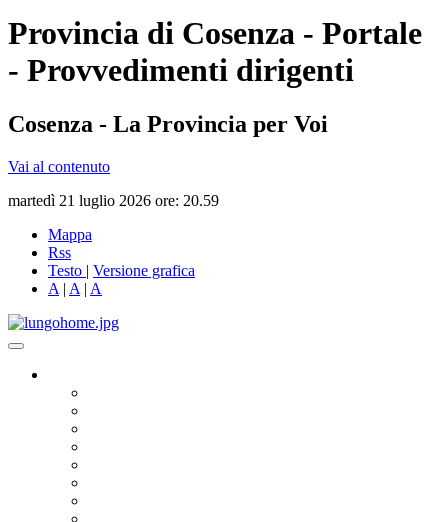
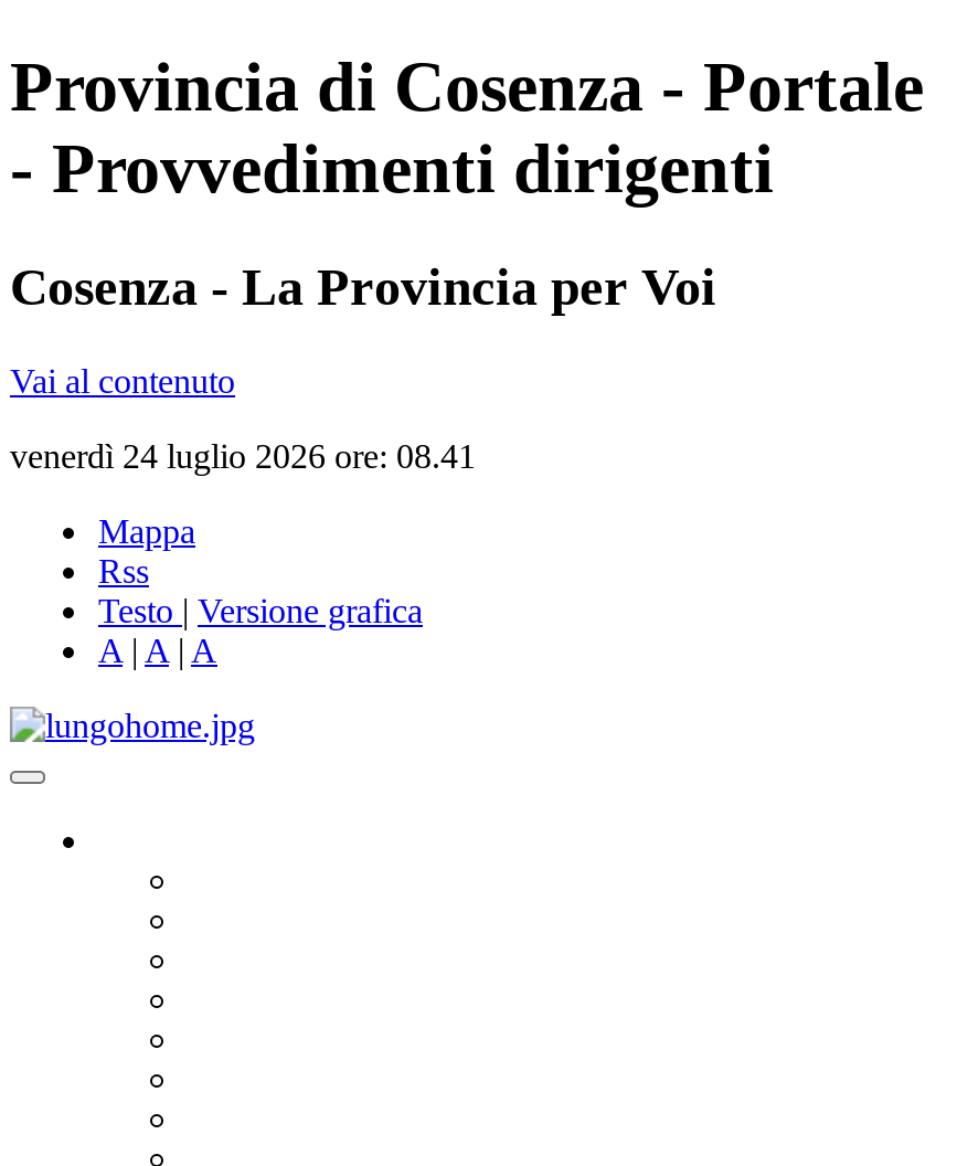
- martedì 21 luglio 2026 ore: 20.59
+ venerdì 24 luglio 2026 ore: 08.41
